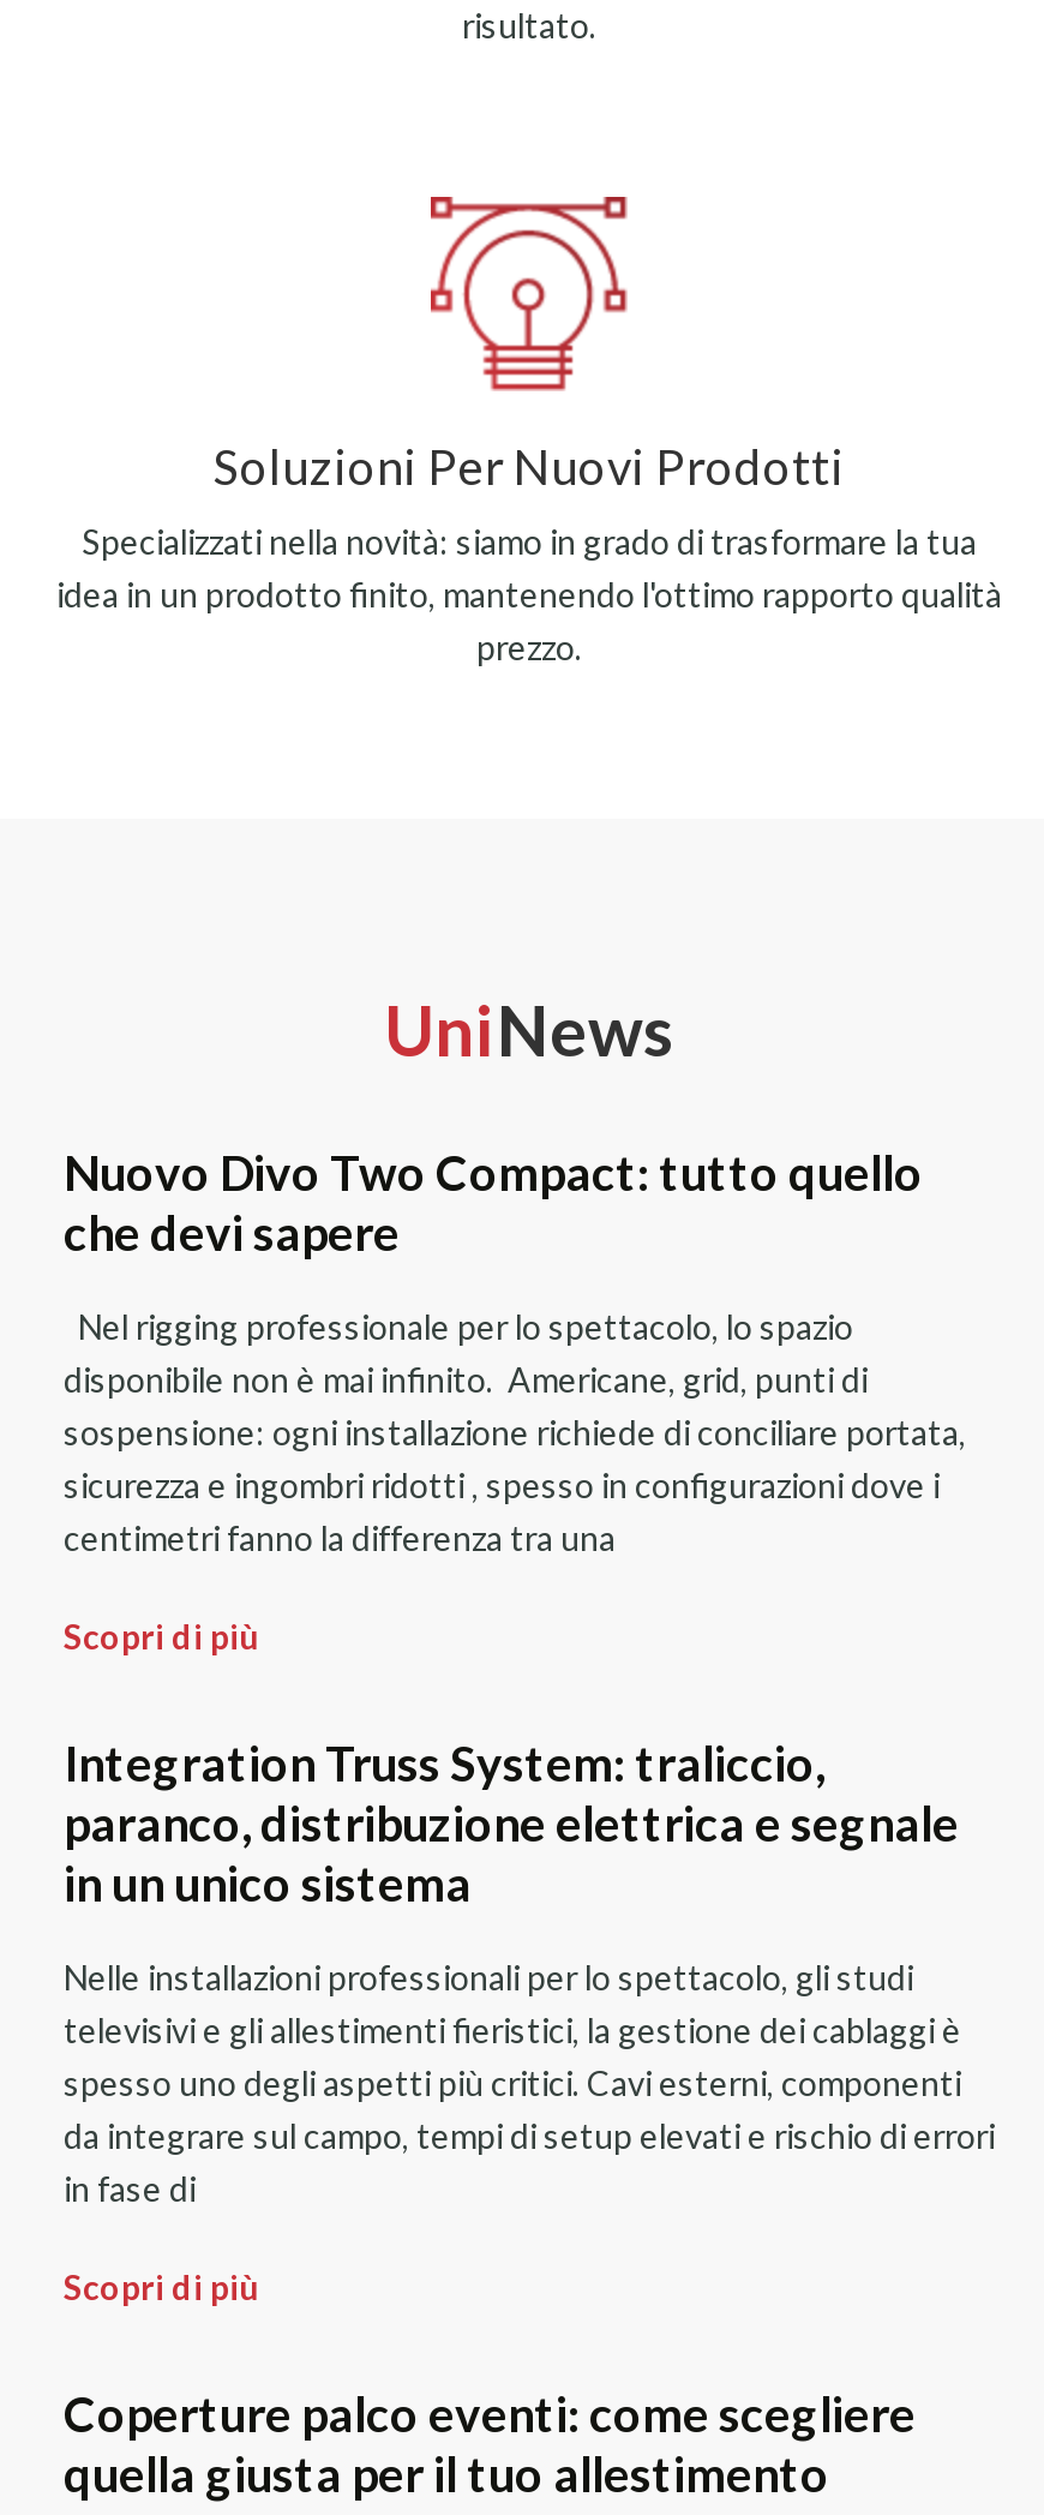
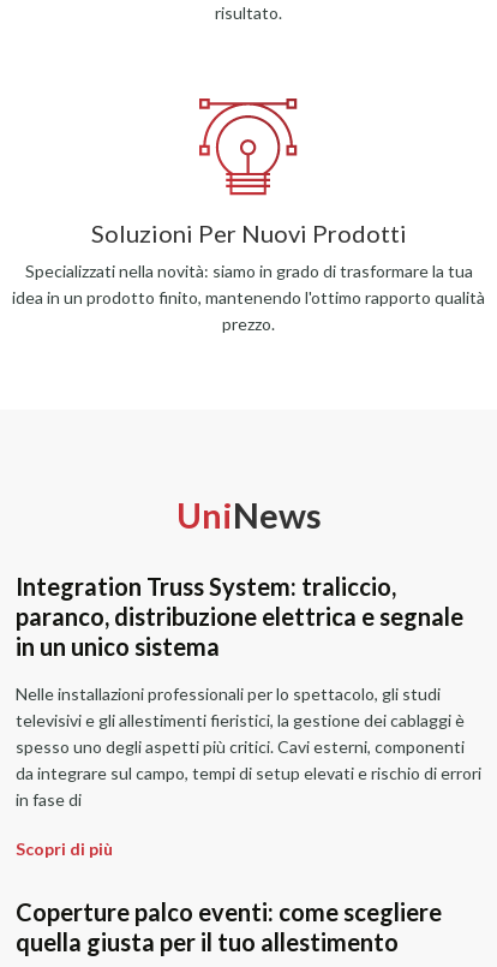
- Nuovo Divo Two Compact: tutto quello
- che devi sapere
- Nel rigging professionale per lo spettacolo, lo spazio
- disponibile non è mai infinito. Americane, grid, punti di
- sospensione: ogni installazione richiede di conciliare portata,
- sicurezza e ingombri ridotti , spesso in configurazioni dove i
- centimetri fanno la differenza tra una
- Scopri di più
